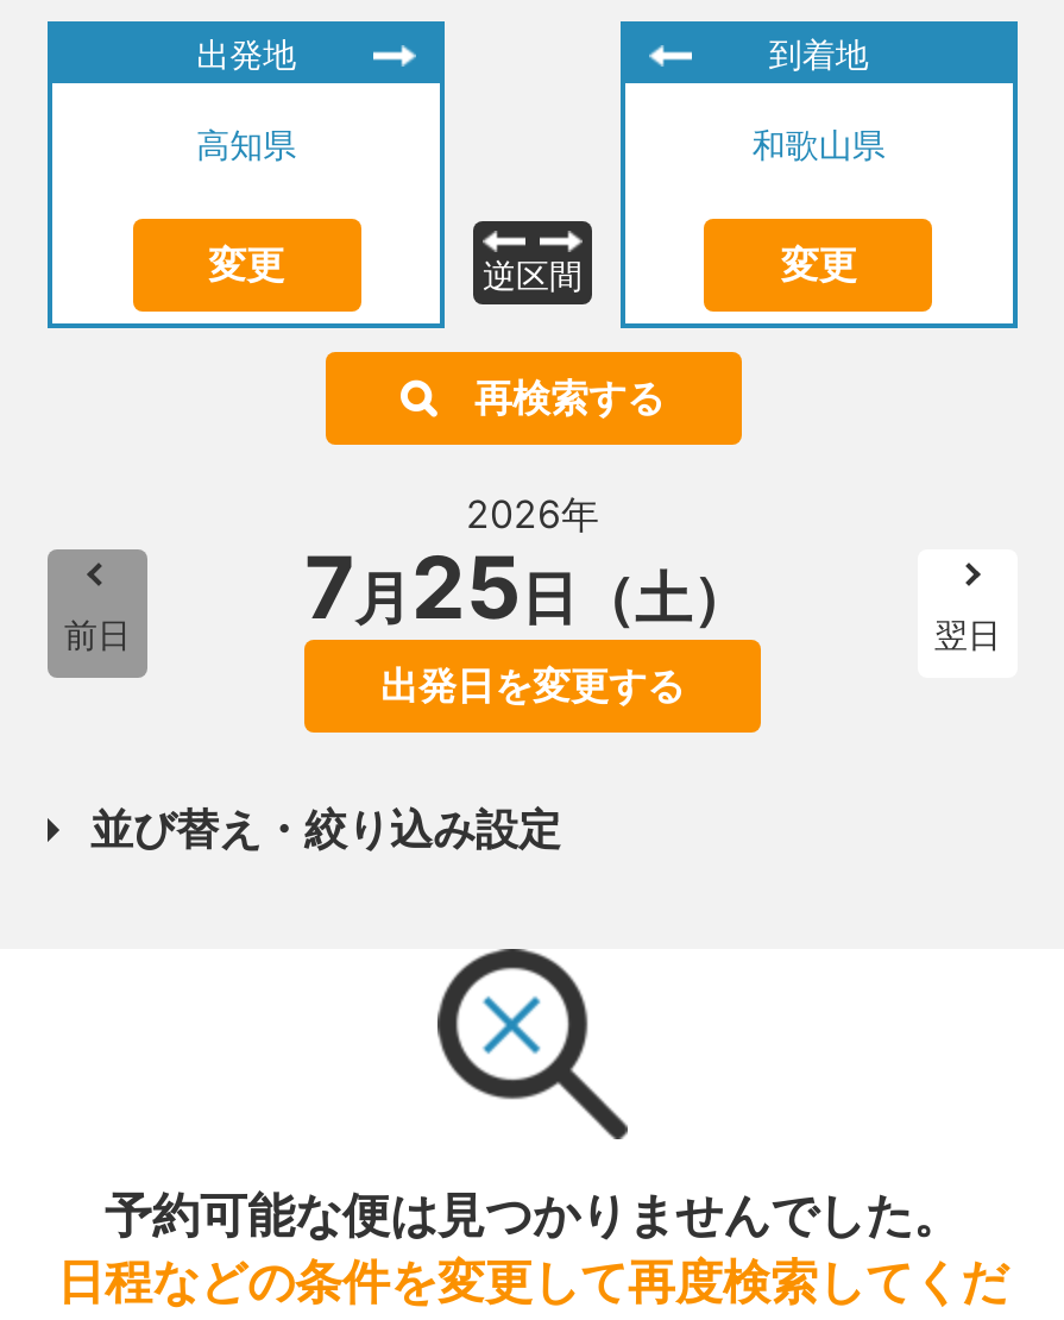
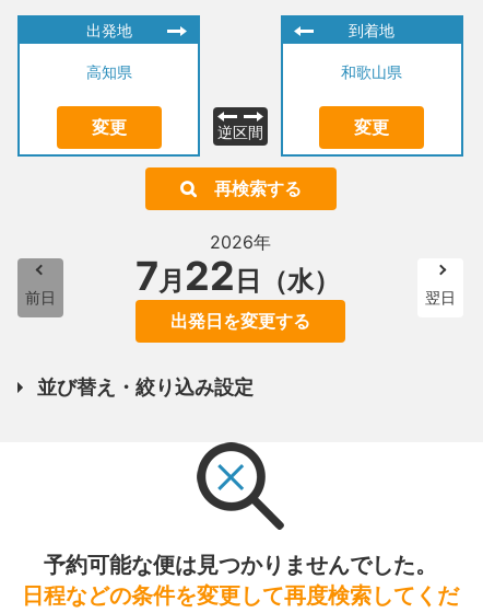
- 7月25日（土）
+ 7月22日（水）
